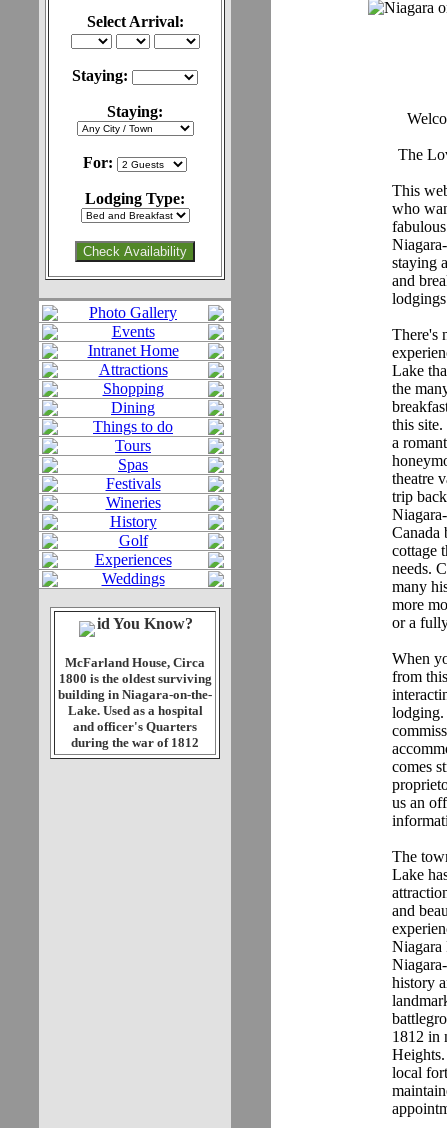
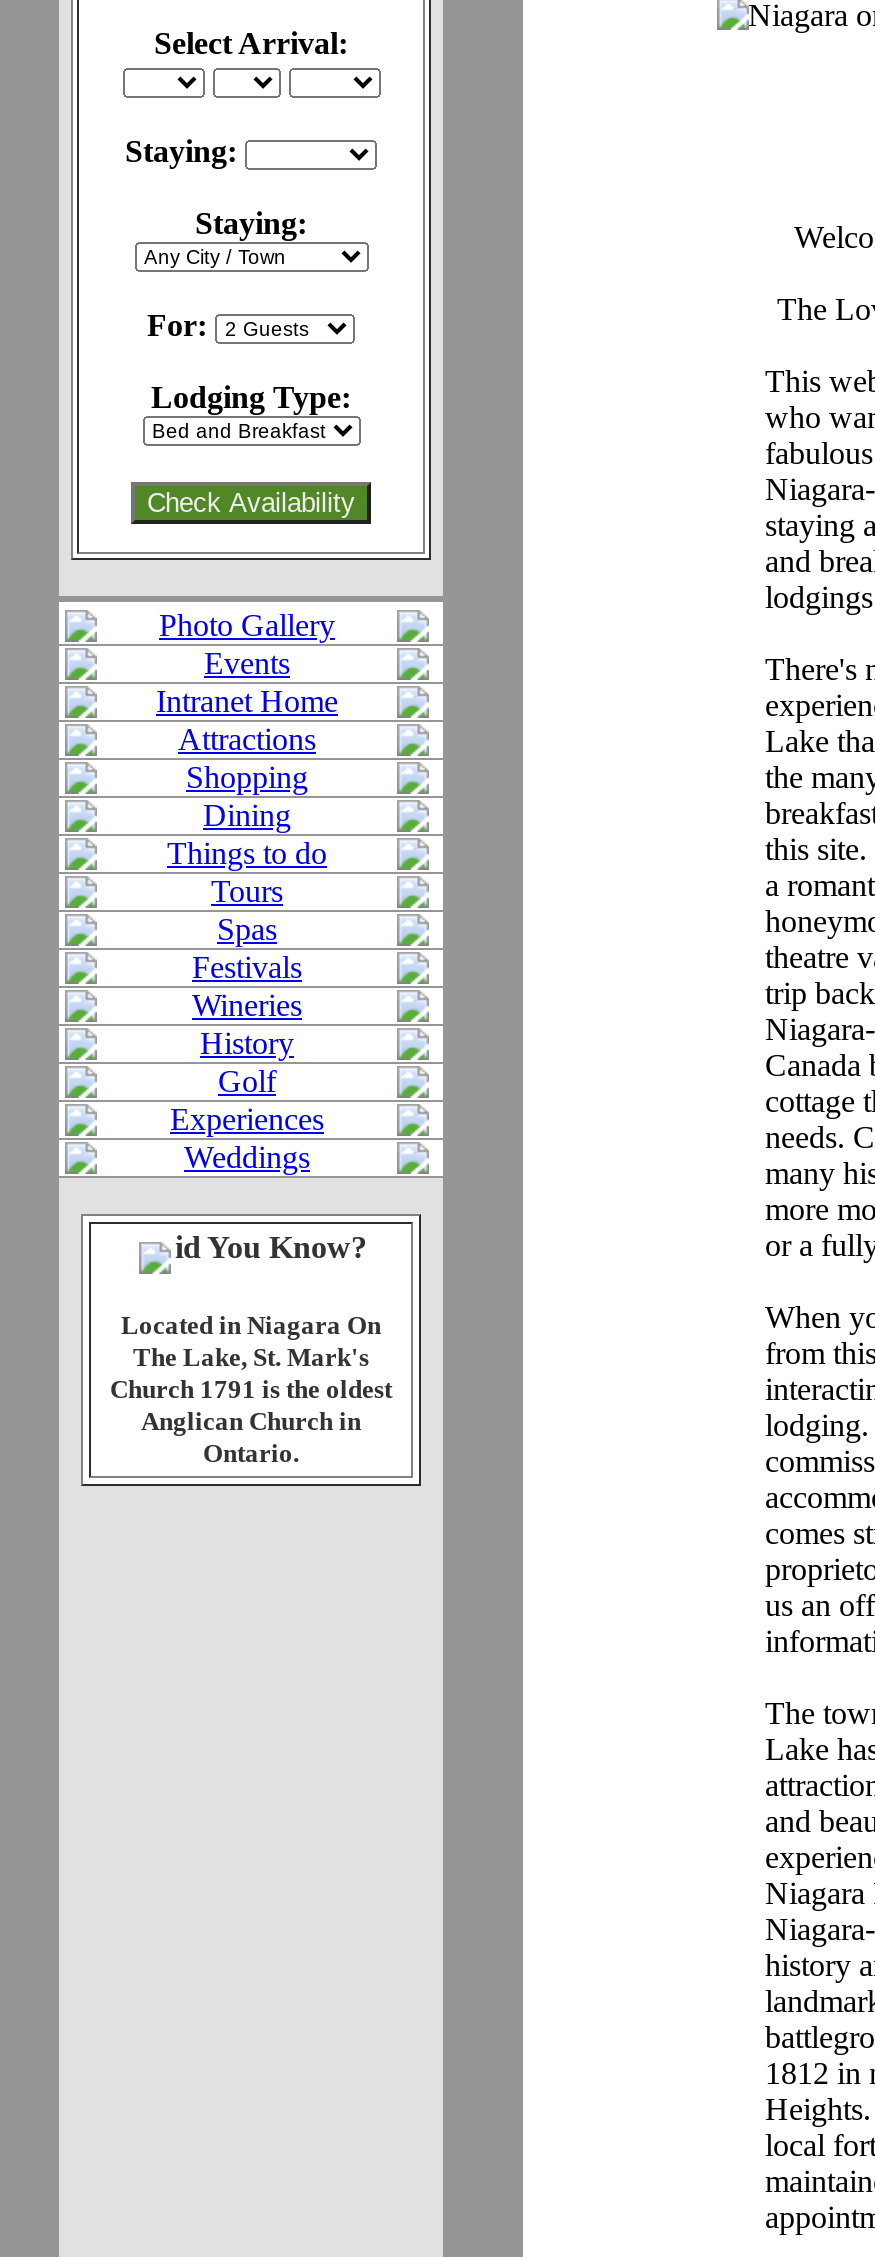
- McFarland House, Circa
- 1800 is the oldest surviving
- building in Niagara-on-the-
- Lake. Used as a hospital
- and officer's Quarters
- during the war of 1812
+ Located in Niagara On
+ The Lake, St. Mark's
+ Church 1791 is the oldest
+ Anglican Church in
+ Ontario.
